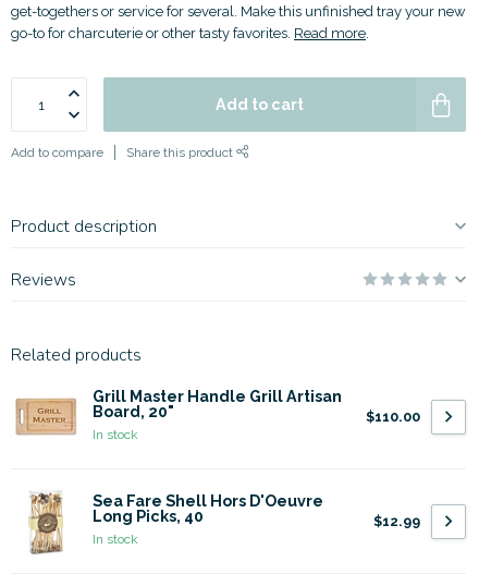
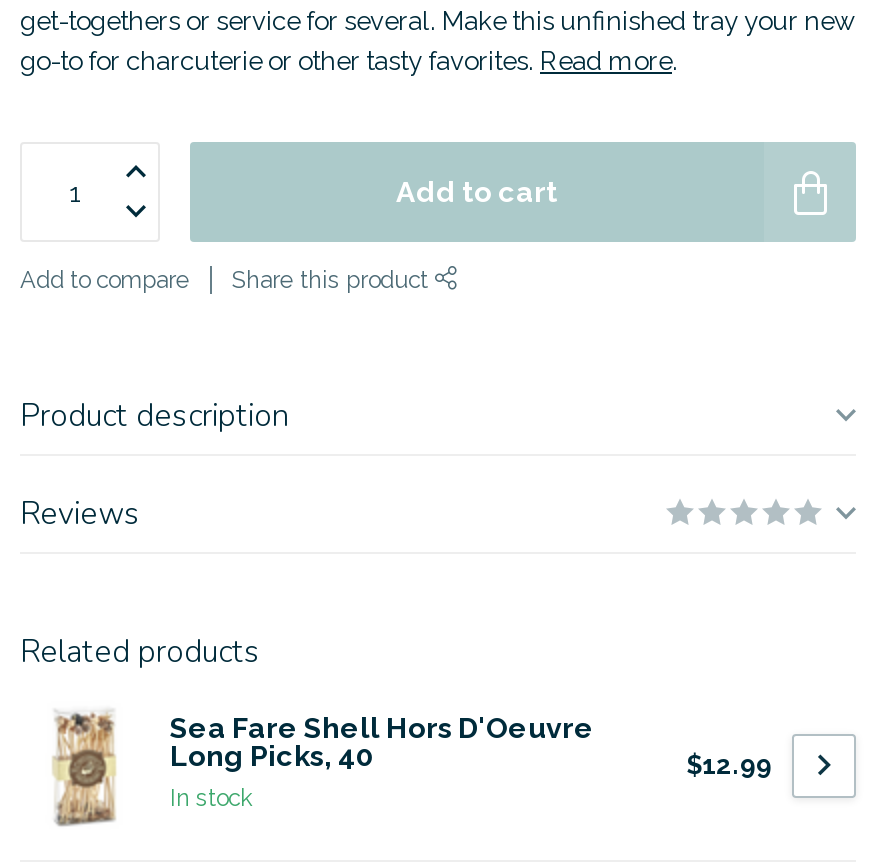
- [image]
- Grill Master Handle Grill Artisan
- Board, 20"
- In stock

- $110.00
